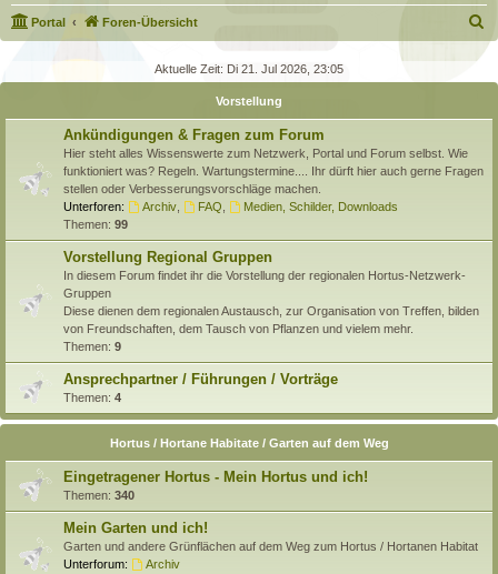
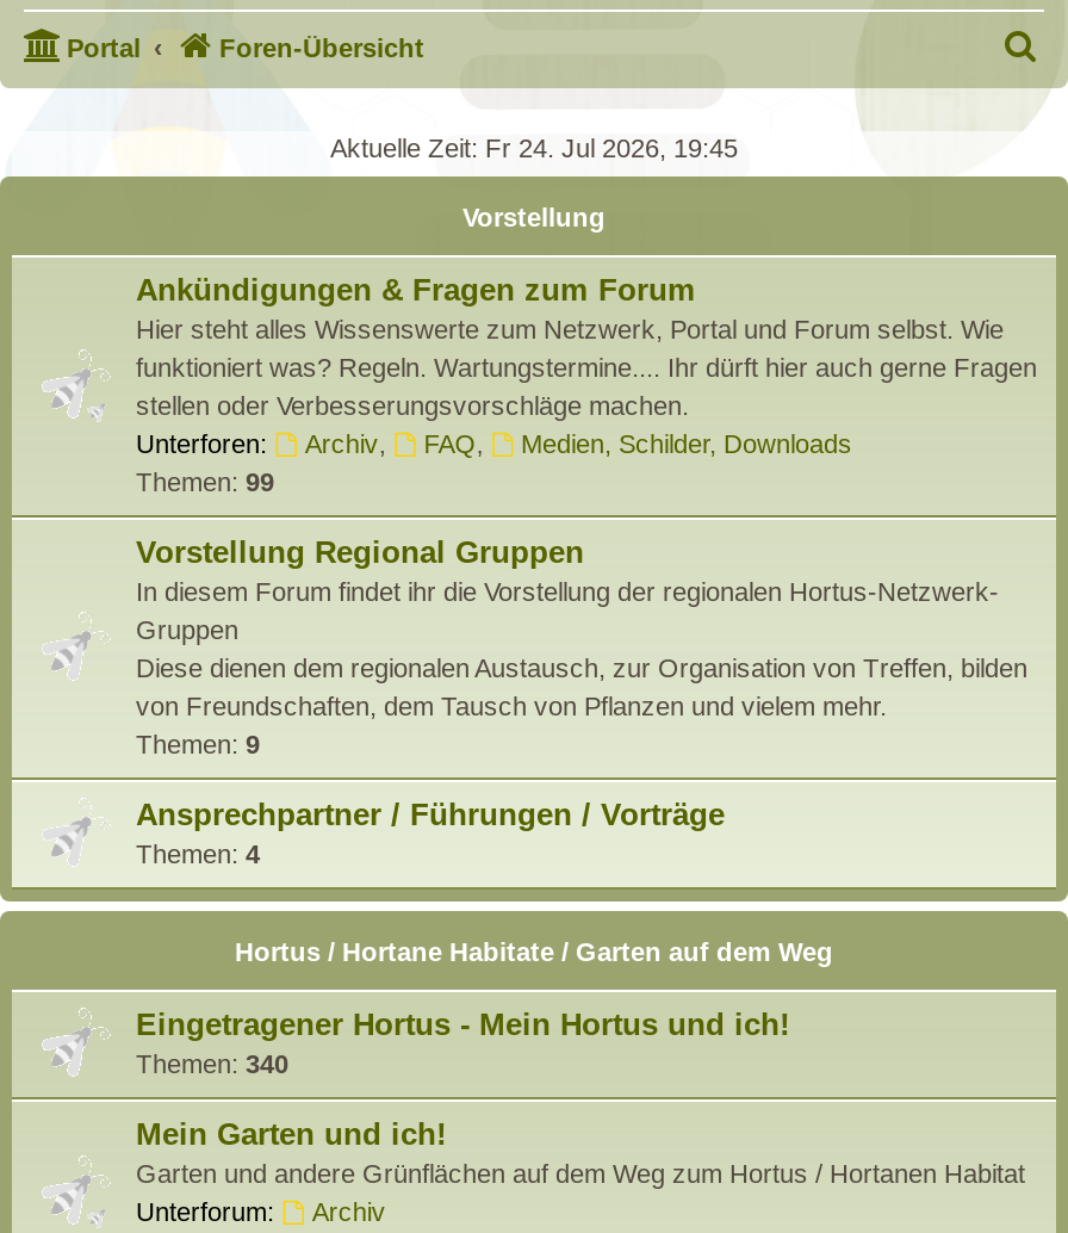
- Aktuelle Zeit: Di 21. Jul 2026, 23:05
+ Aktuelle Zeit: Fr 24. Jul 2026, 19:45
